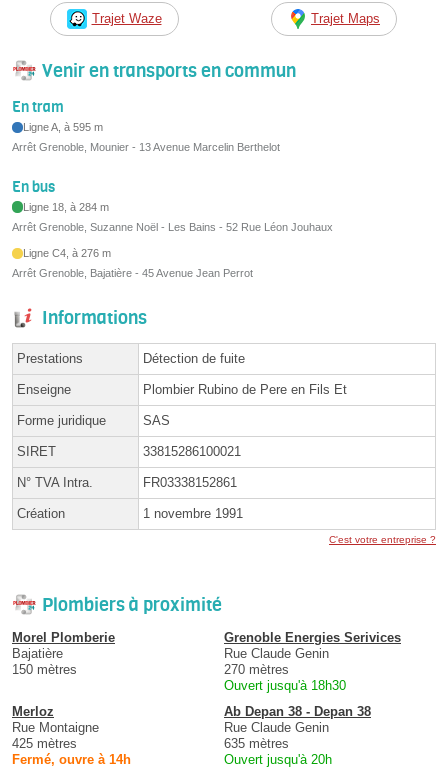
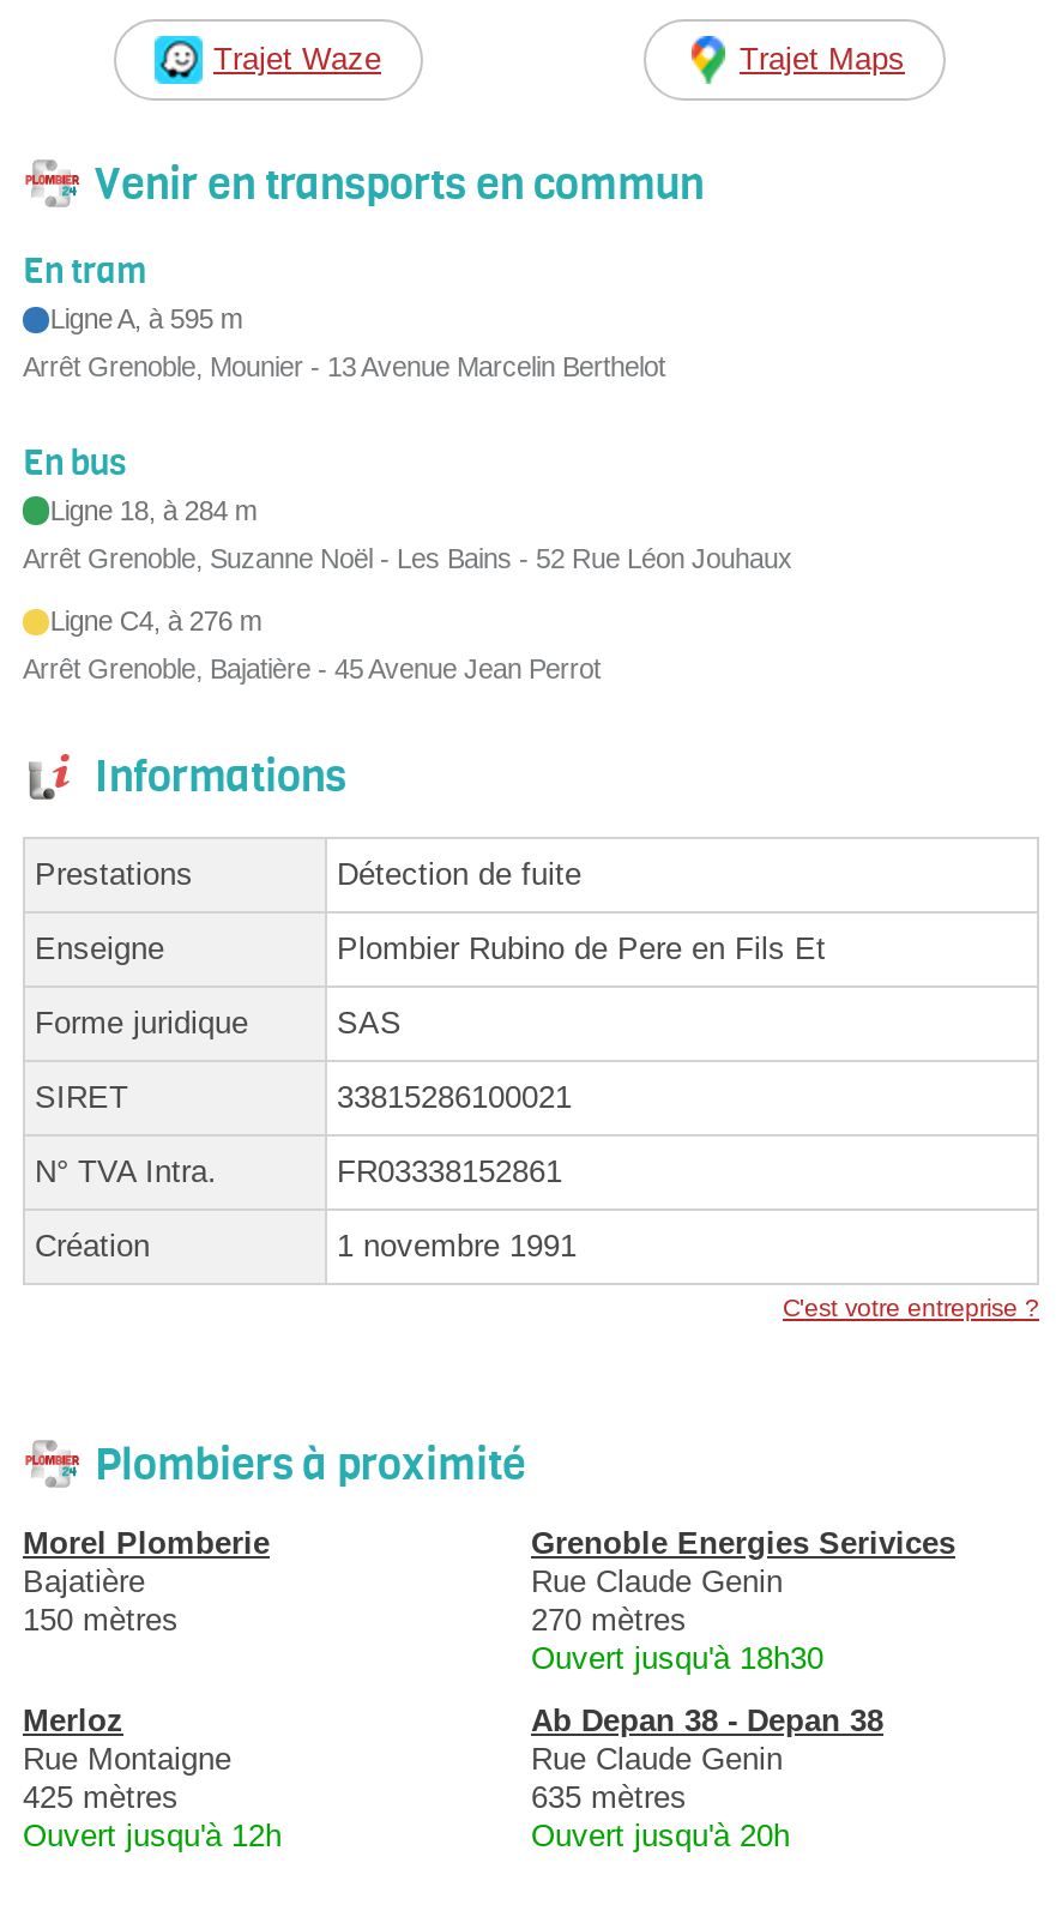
- Fermé, ouvre à 14h
+ Ouvert jusqu'à 12h
